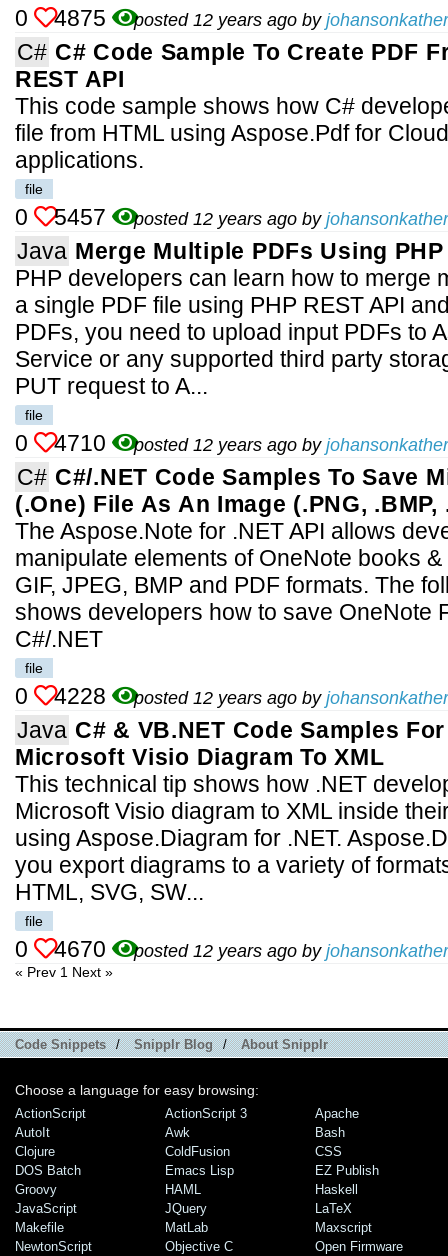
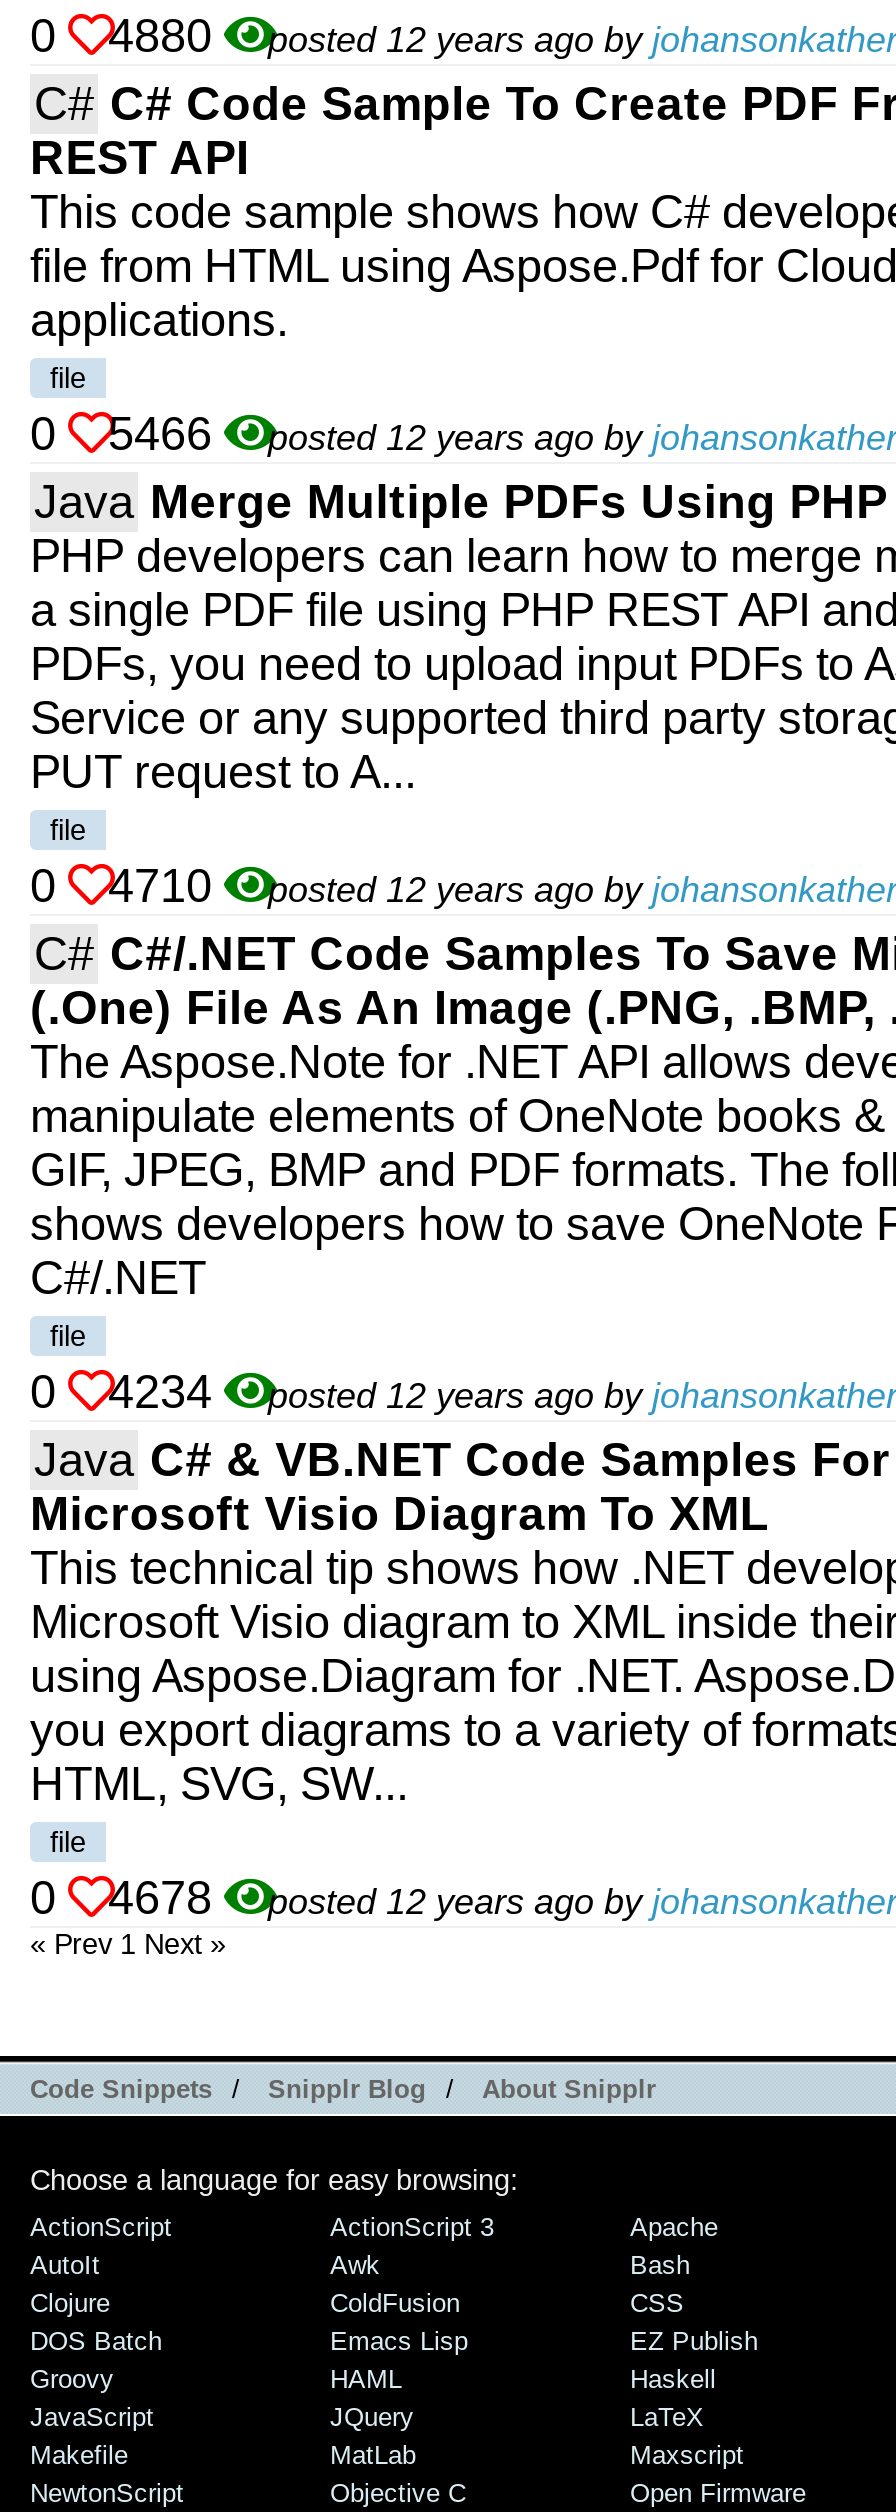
- 4875
+ 4880

- 5457
+ 5466

- 4228
+ 4234

- 4670
+ 4678
